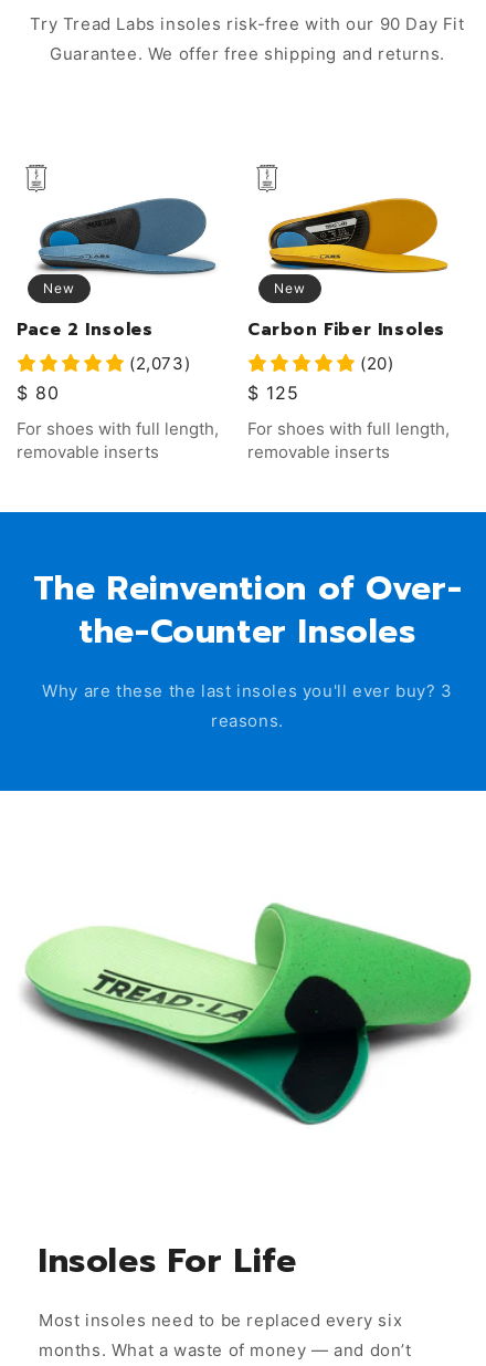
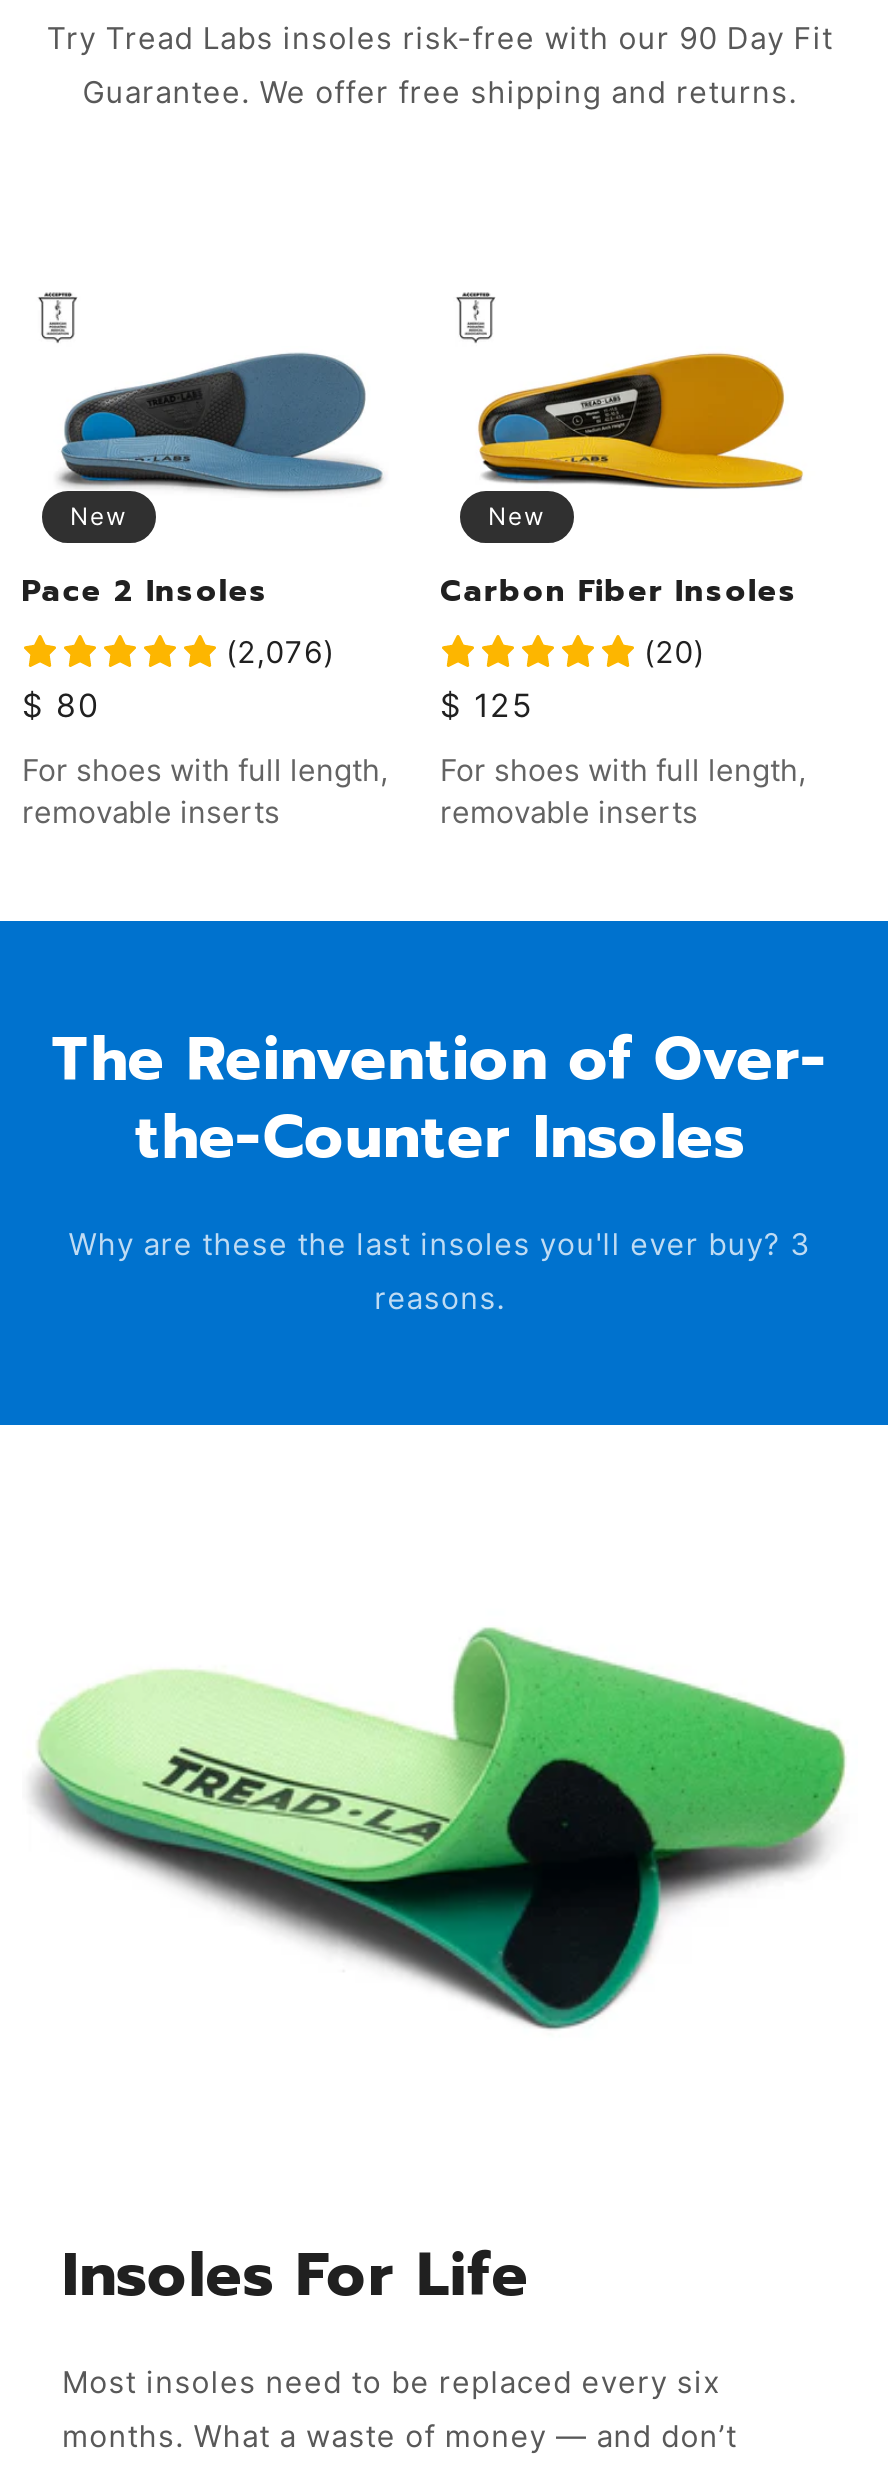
- (2,073)
+ (2,076)
